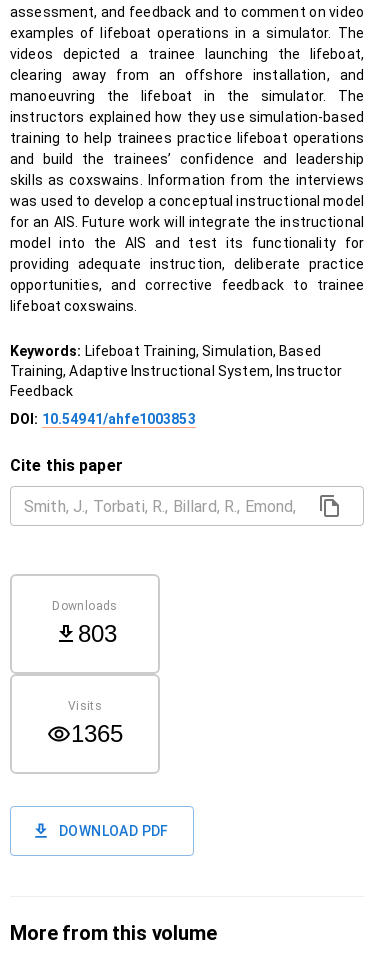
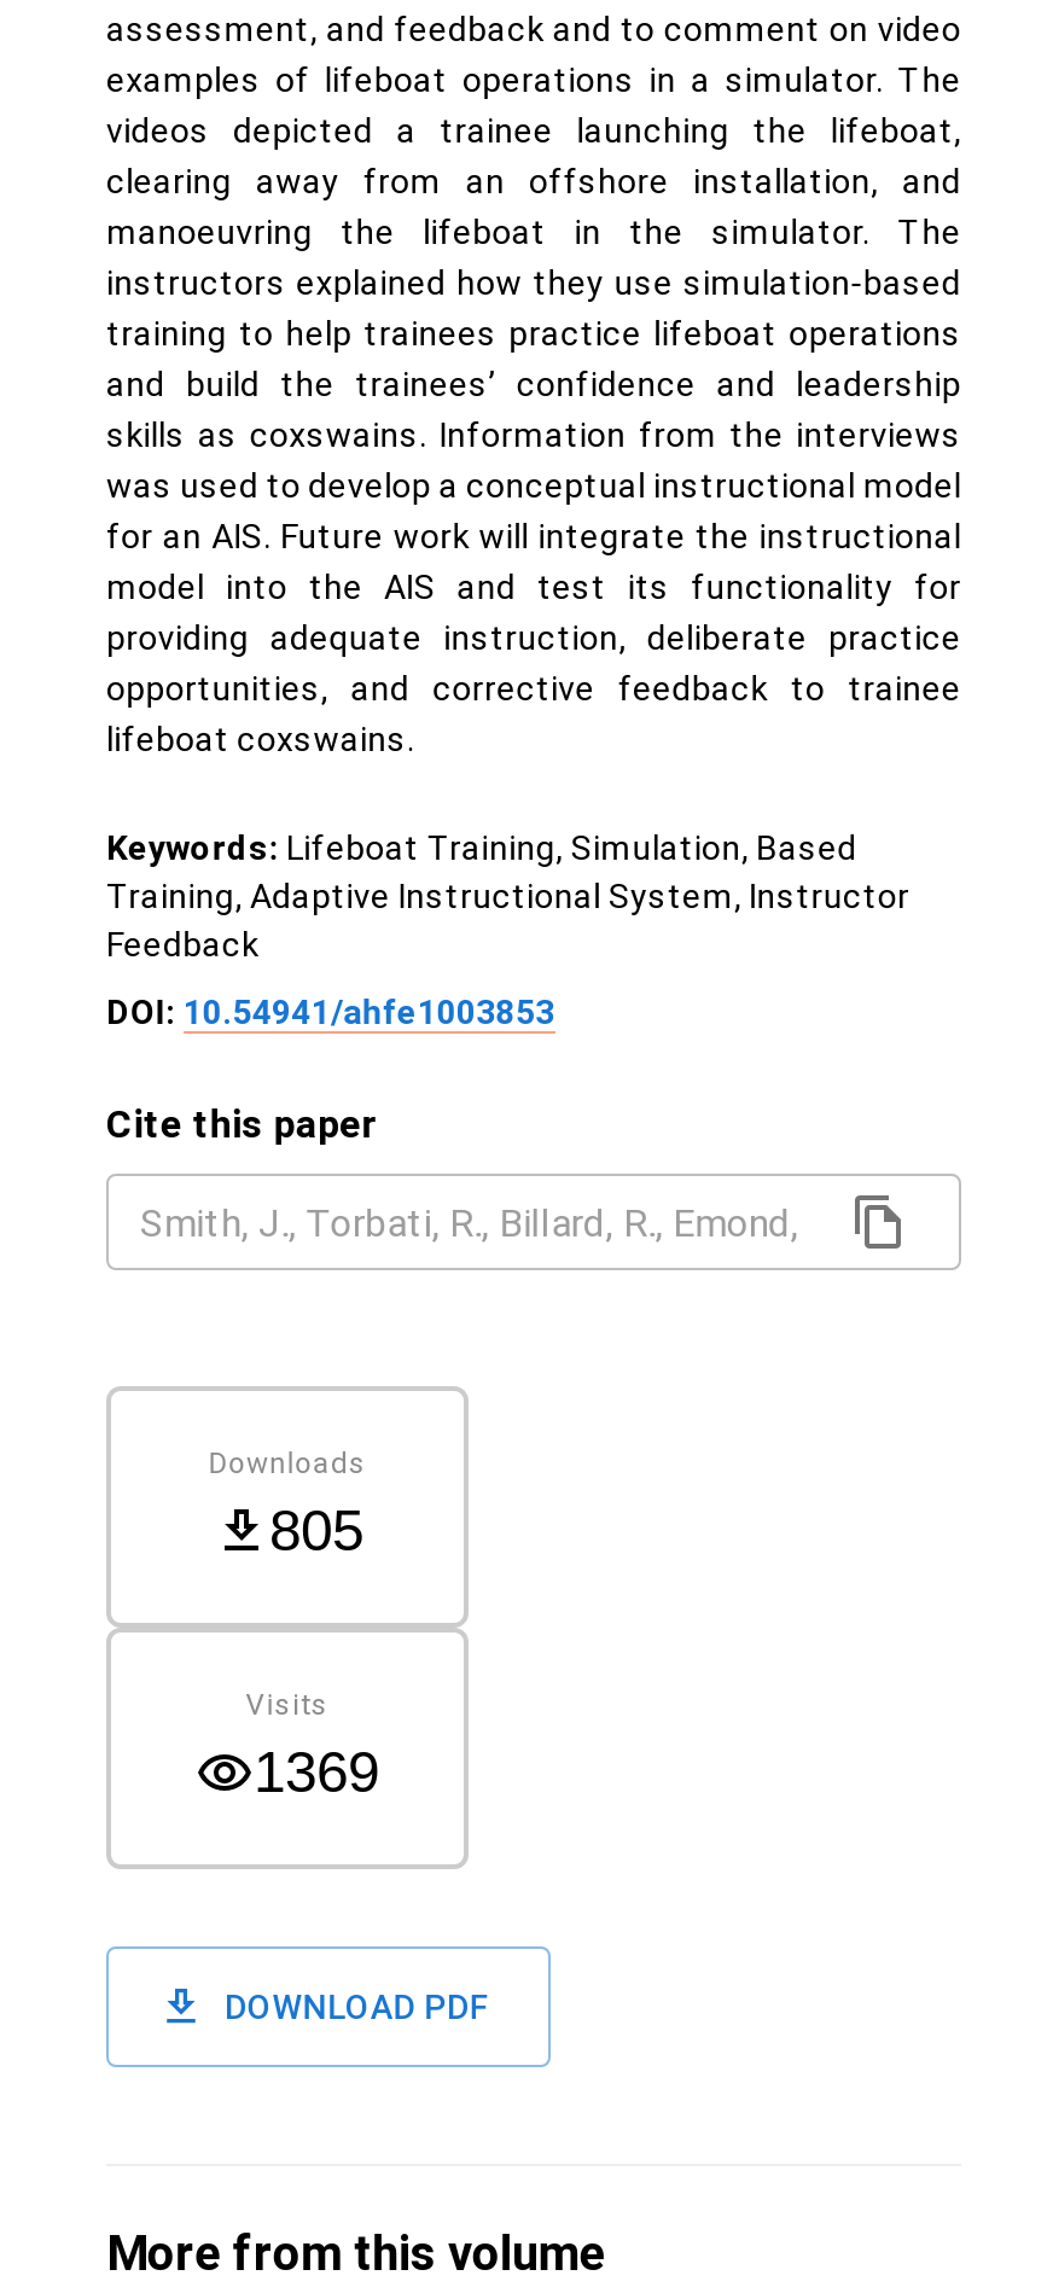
- 803
+ 805

- 1365
+ 1369
